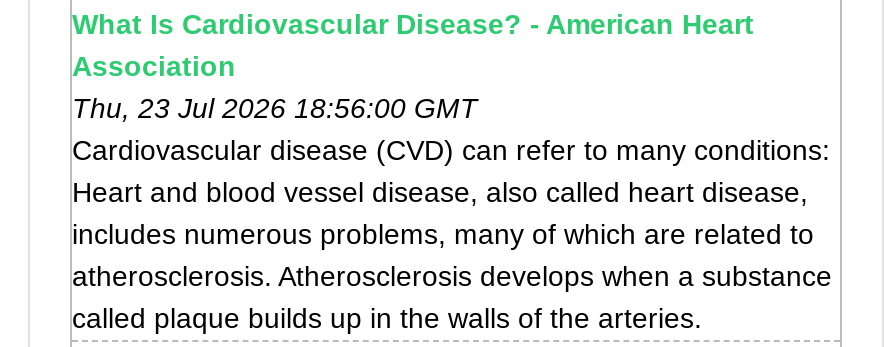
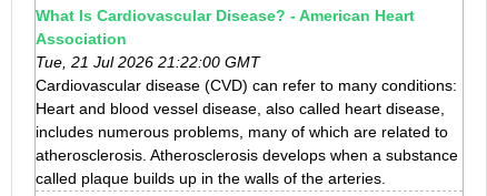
- Thu, 23 Jul 2026 18:56:00 GMT
+ Tue, 21 Jul 2026 21:22:00 GMT
